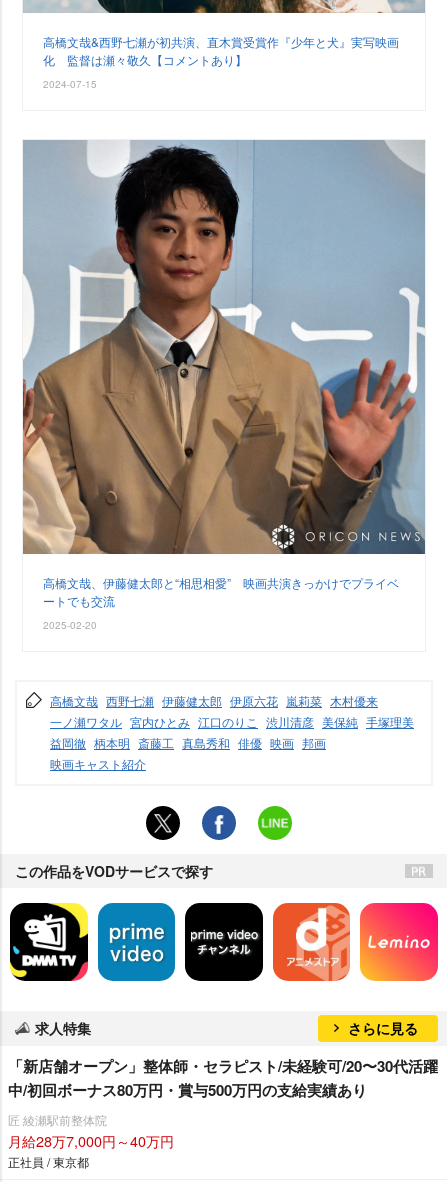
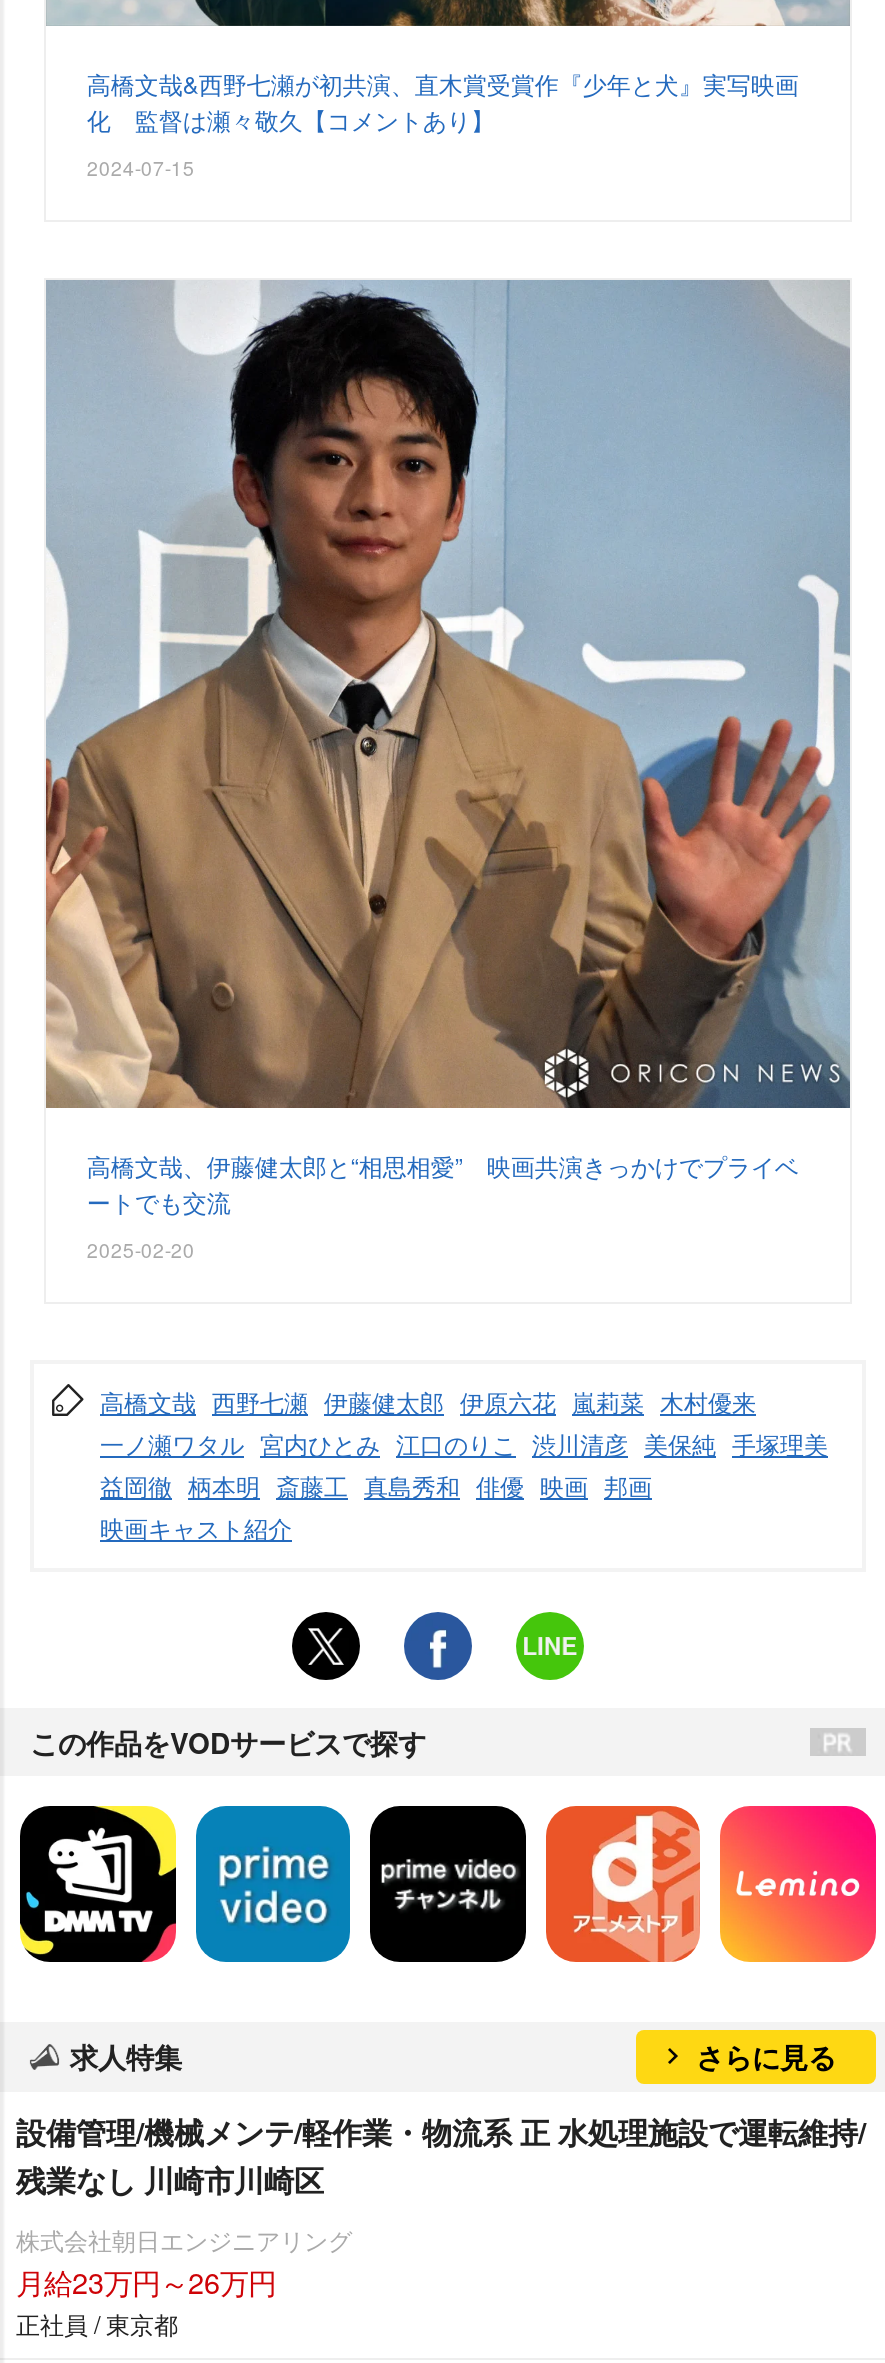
- 「新店舗オープン」整体師・セラピスト/未経験可/20〜30代活躍
- 中/初回ボーナス80万円・賞与500万円の支給実績あり
+ 設備管理/機械メンテ/軽作業・物流系 正 水処理施設で運転維持/
+ 残業なし 川崎市川崎区

- 匠 綾瀬駅前整体院
- 月給28万7,000円～40万円
+ 株式会社朝日エンジニアリング
+ 月給23万円～26万円
